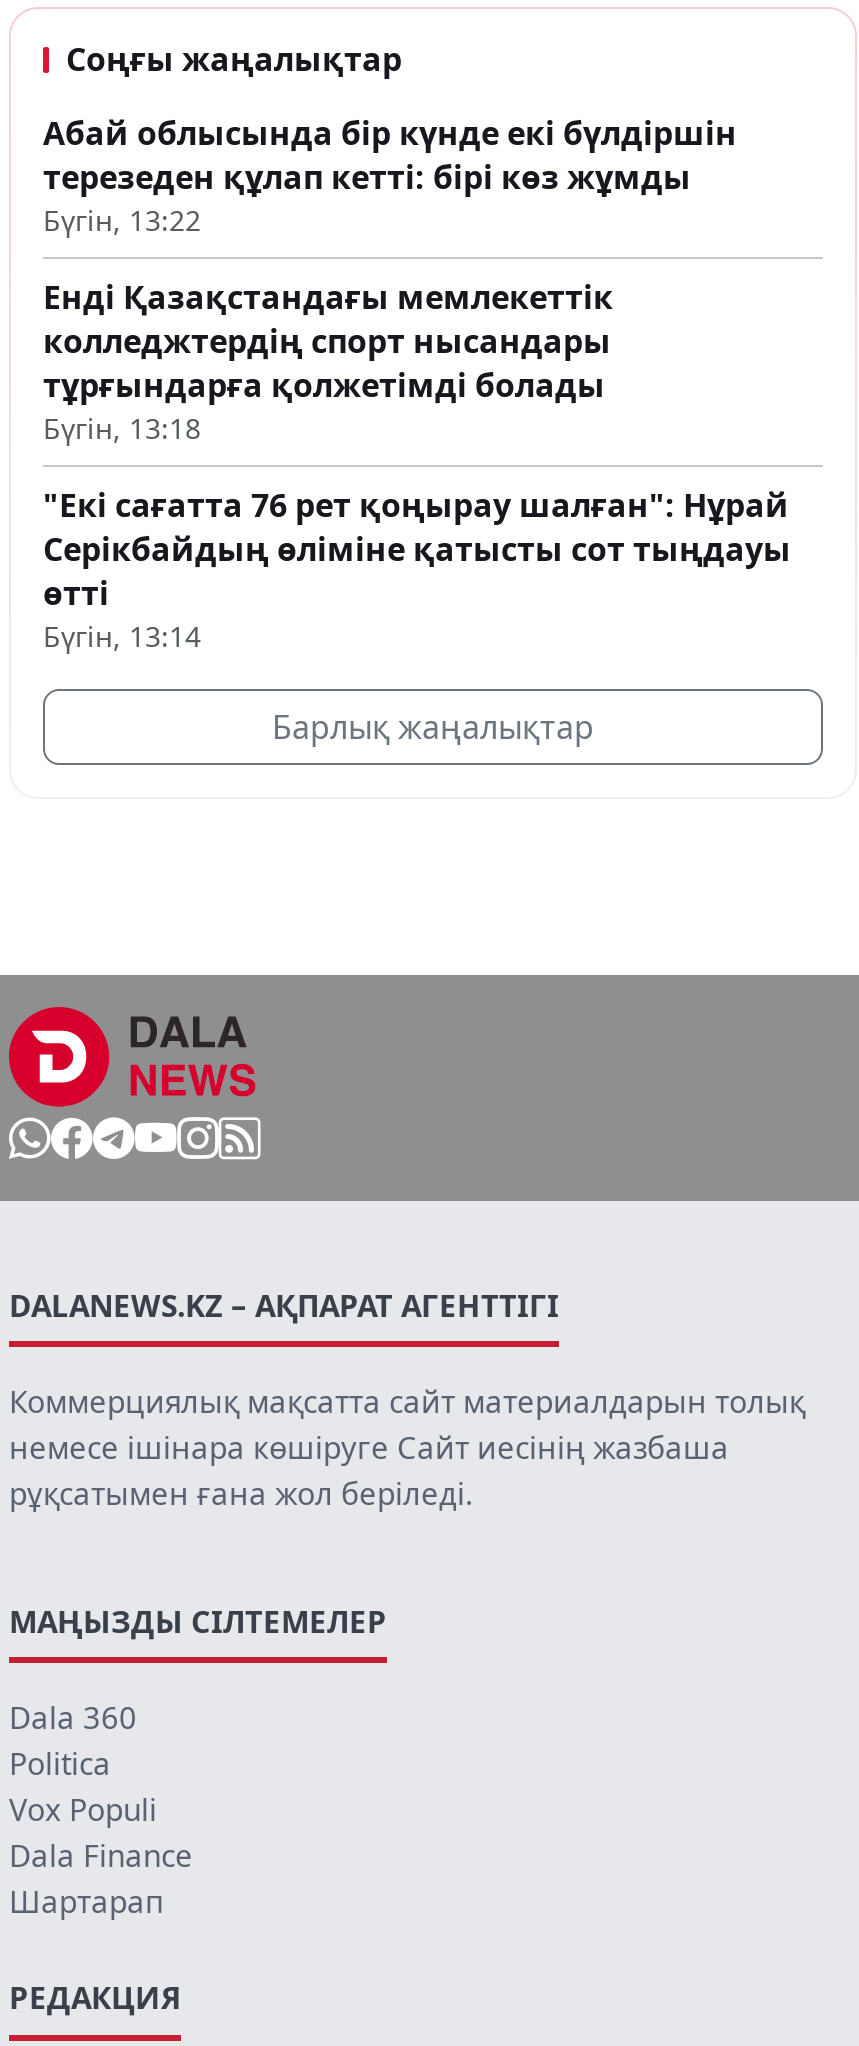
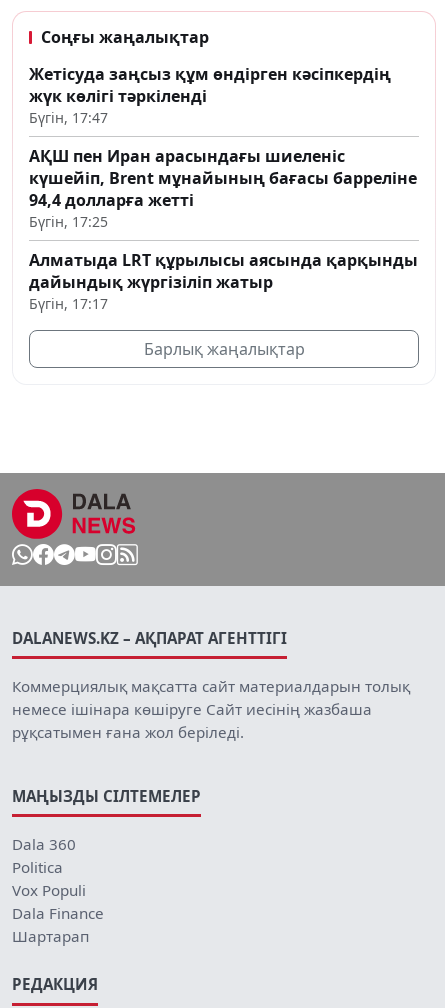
- Абай облысында бір күнде екі бүлдіршін
- терезеден құлап кетті: бірі көз жұмды
- Бүгін, 13:22
+ Жетісуда заңсыз құм өндірген кәсіпкердің
+ жүк көлігі тәркіленді
+ Бүгін, 17:47

- Енді Қазақстандағы мемлекеттік
- колледжтердің спорт нысандары
- тұрғындарға қолжетімді болады
- Бүгін, 13:18
+ АҚШ пен Иран арасындағы шиеленіс
+ күшейіп, Brent мұнайының бағасы барреліне
+ 94,4 долларға жетті
+ Бүгін, 17:25

- "Екі сағатта 76 рет қоңырау шалған": Нұрай
- Серікбайдың өліміне қатысты сот тыңдауы
- өтті
- Бүгін, 13:14
+ Алматыда LRT құрылысы аясында қарқынды
+ дайындық жүргізіліп жатыр
+ Бүгін, 17:17
